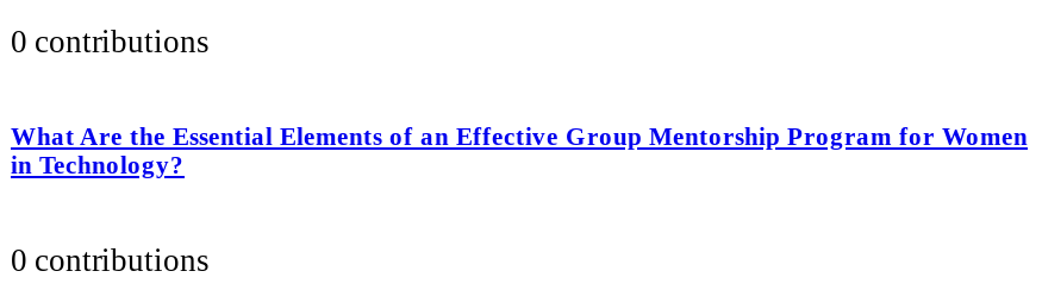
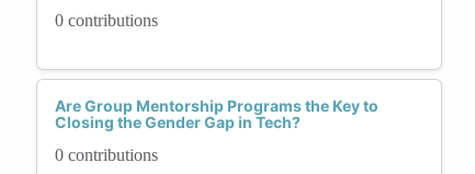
- What Are the Essential Elements of an Effective Group Mentorship Program for Women
- in Technology?
+ Are Group Mentorship Programs the Key to
+ Closing the Gender Gap in Tech?
